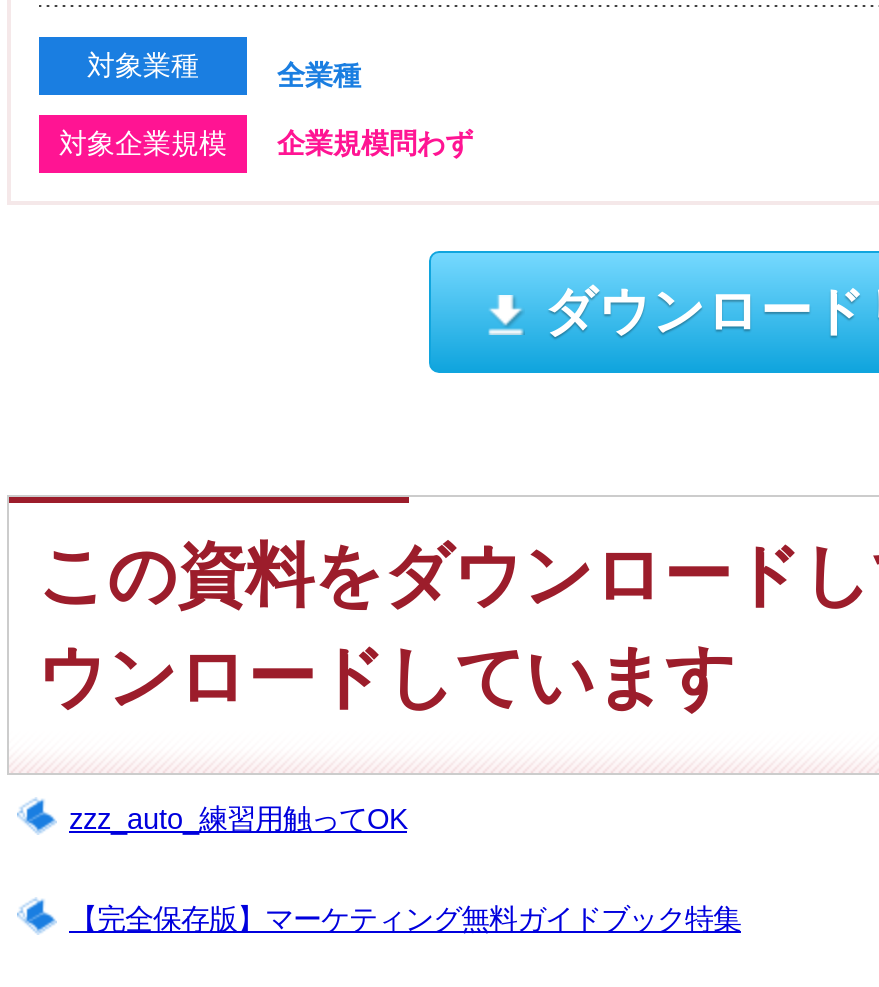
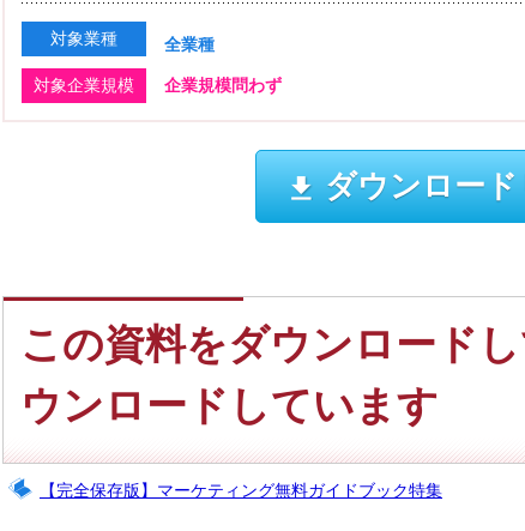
- zzz_auto_練習用触ってOK
